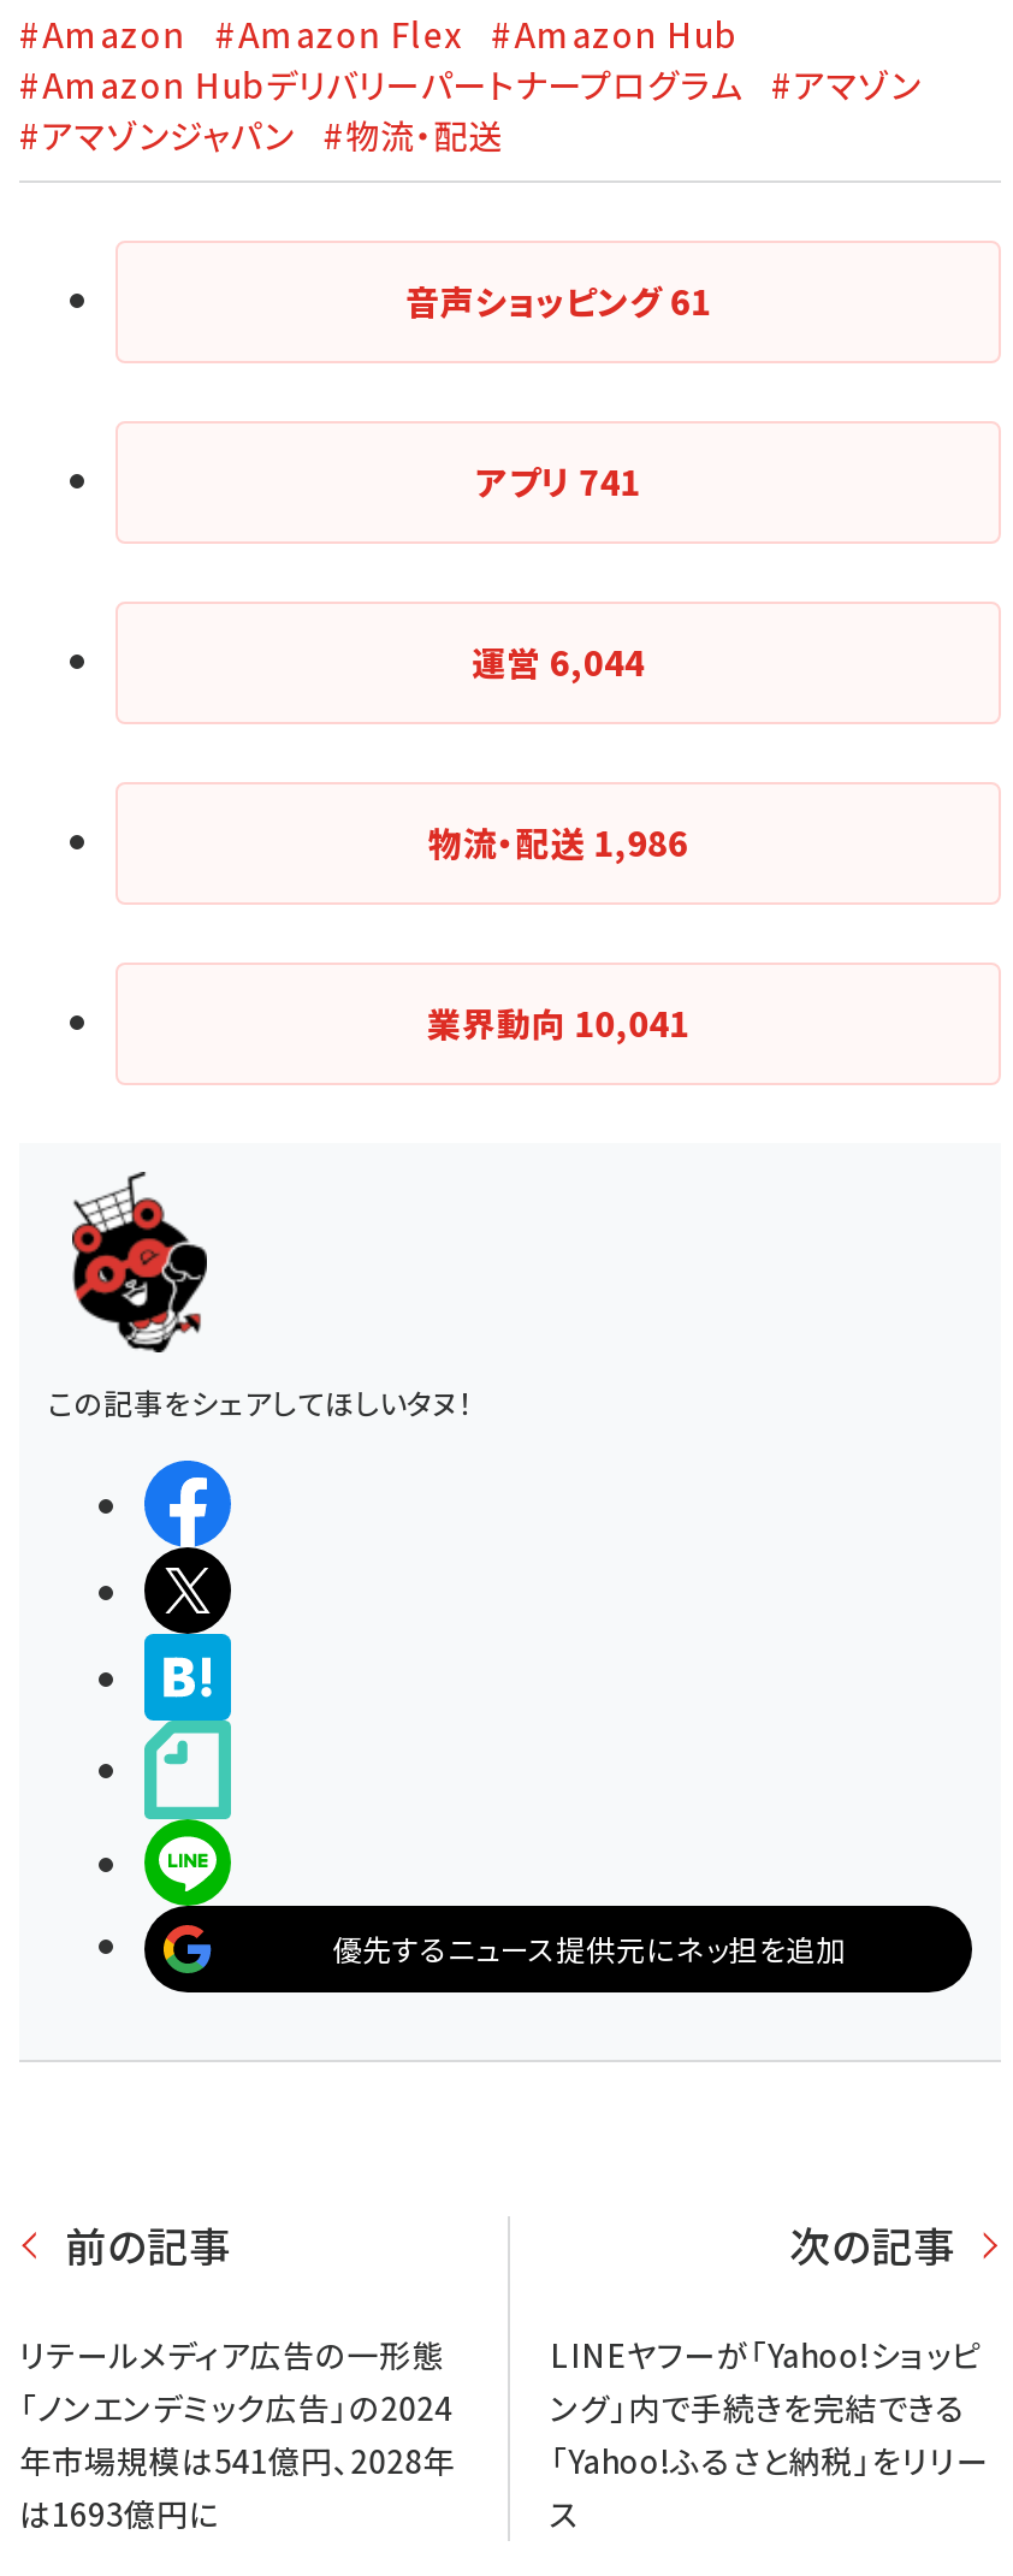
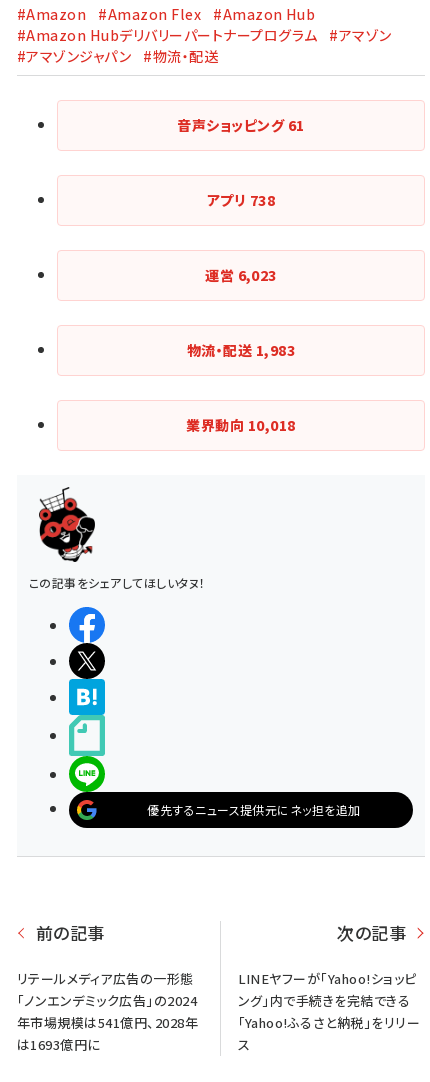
- アプリ741
+ アプリ738

- 運営6,044
+ 運営6,023

- 物流・配送1,986
+ 物流・配送1,983

- 業界動向10,041
+ 業界動向10,018
